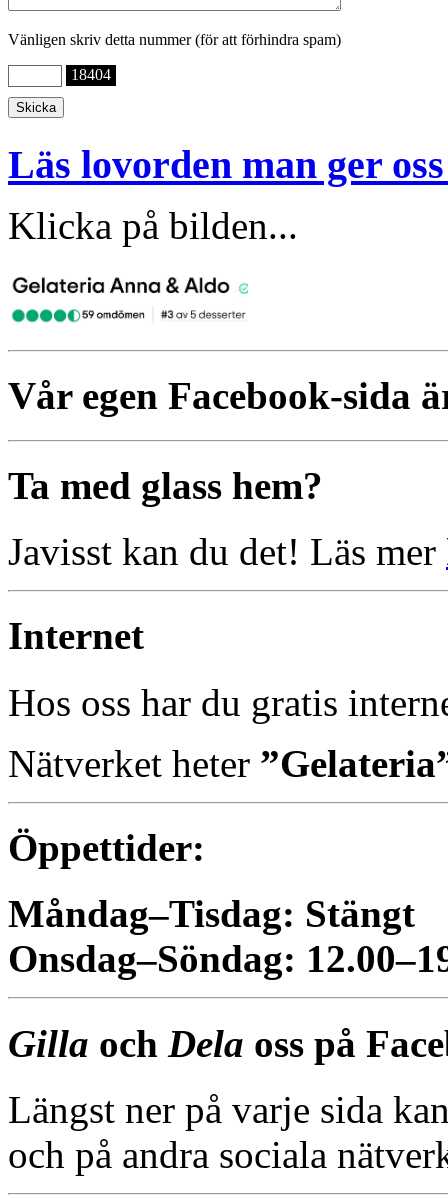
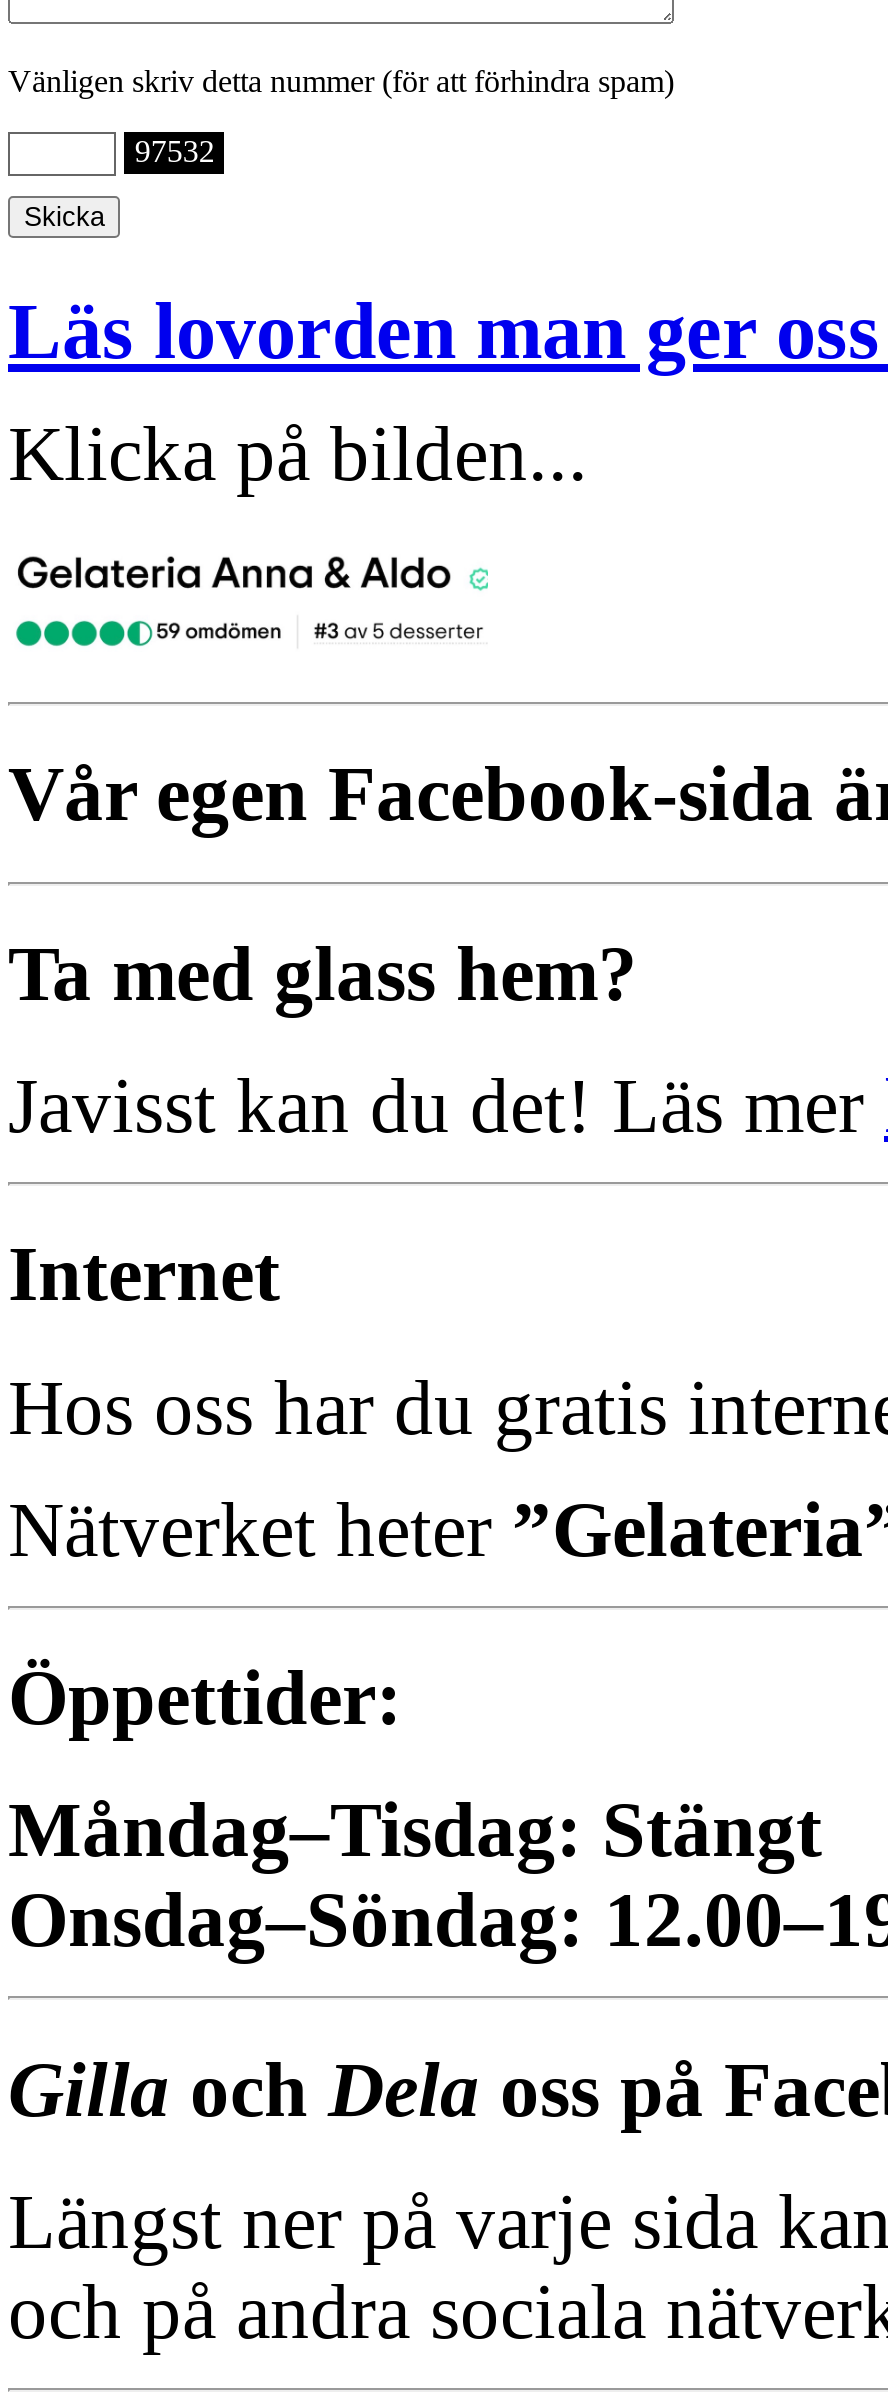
- 18404
+ 97532
